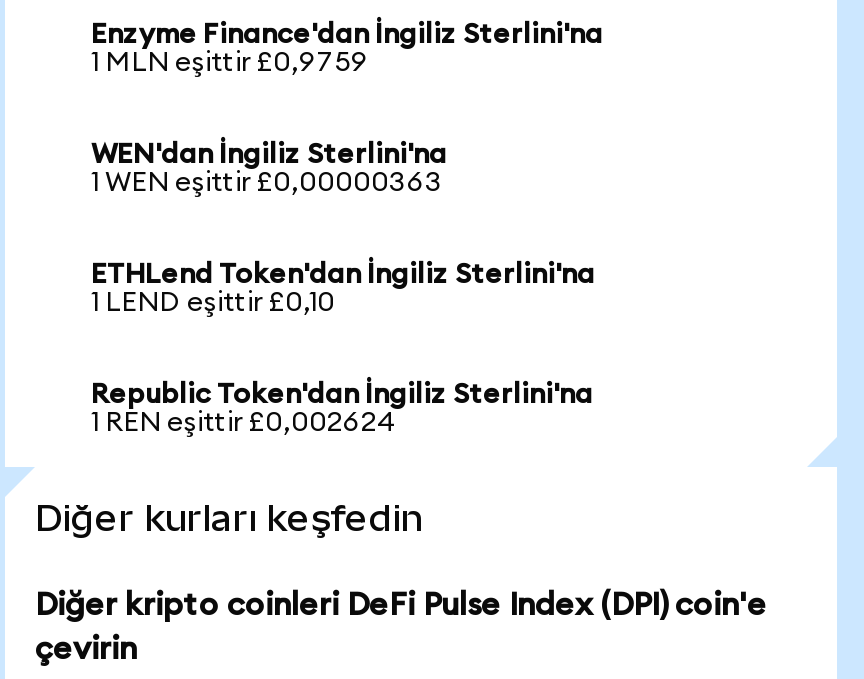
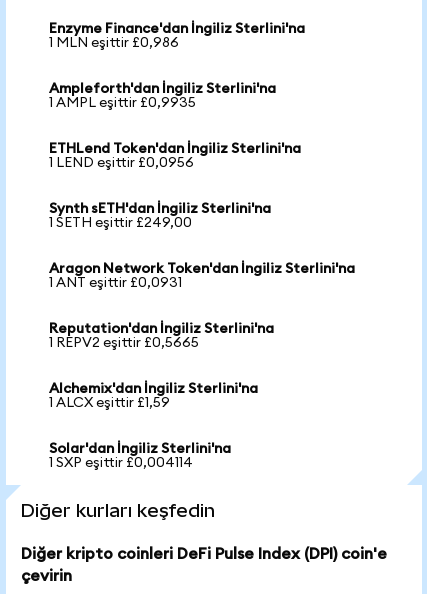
- 1 MLN eşittir £0,9759
+ 1 MLN eşittir £0,986

- WEN'dan İngiliz Sterlini'na
+ Ampleforth'dan İngiliz Sterlini'na

- 1 WEN eşittir £0,00000363
+ 1 AMPL eşittir £0,9935

- 1 LEND eşittir £0,10
- Republic Token'dan İngiliz Sterlini'na
- 1 REN eşittir £0,002624
+ 1 LEND eşittir £0,0956
+ Synth sETH'dan İngiliz Sterlini'na
+ 1 SETH eşittir £249,00
+ Aragon Network Token'dan İngiliz Sterlini'na
+ 1 ANT eşittir £0,0931
+ Reputation'dan İngiliz Sterlini'na
+ 1 REPV2 eşittir £0,5665
+ Alchemix'dan İngiliz Sterlini'na
+ 1 ALCX eşittir £1,59
+ Solar'dan İngiliz Sterlini'na
+ 1 SXP eşittir £0,004114
